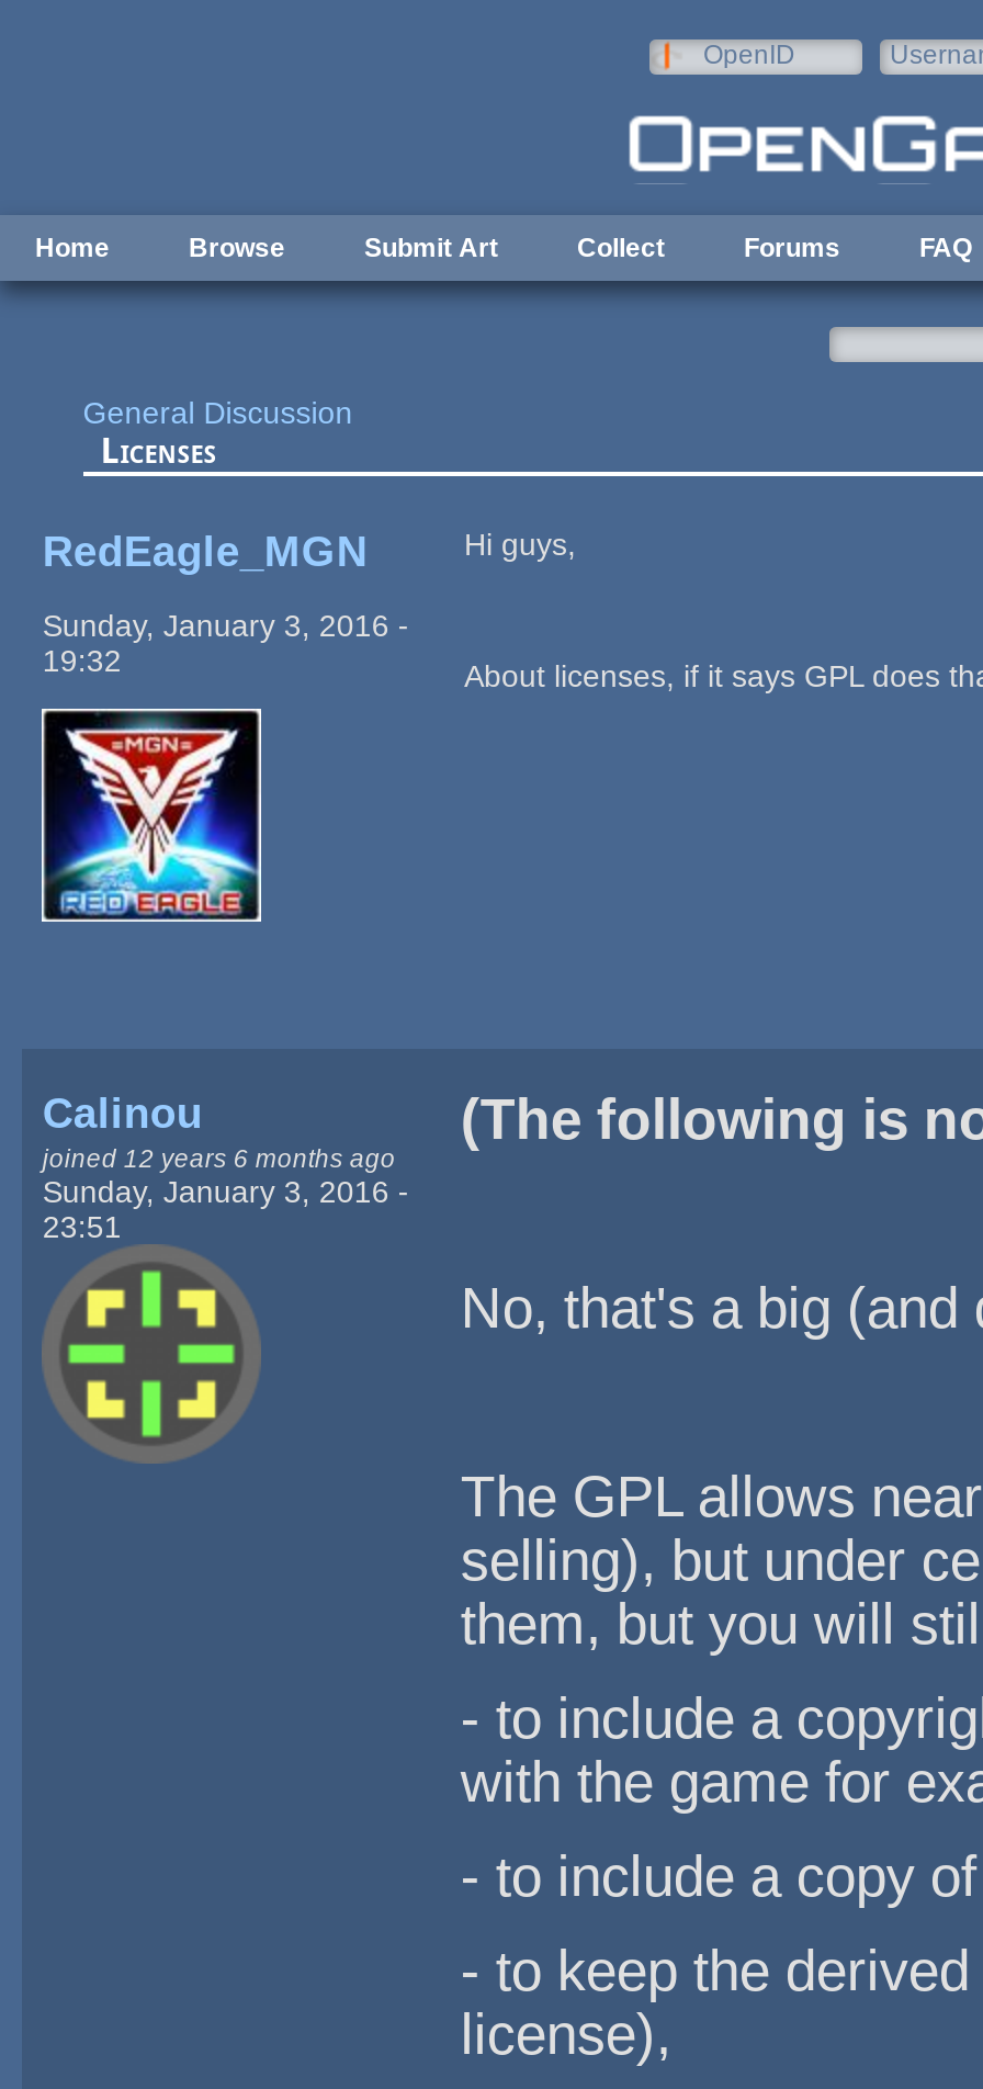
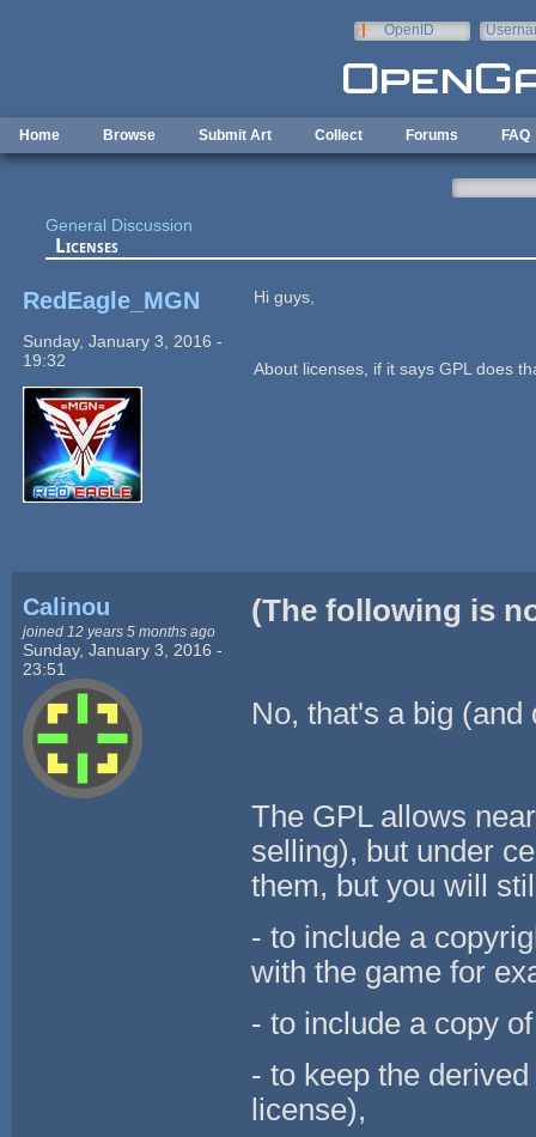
- joined 12 years 6 months ago
+ joined 12 years 5 months ago
